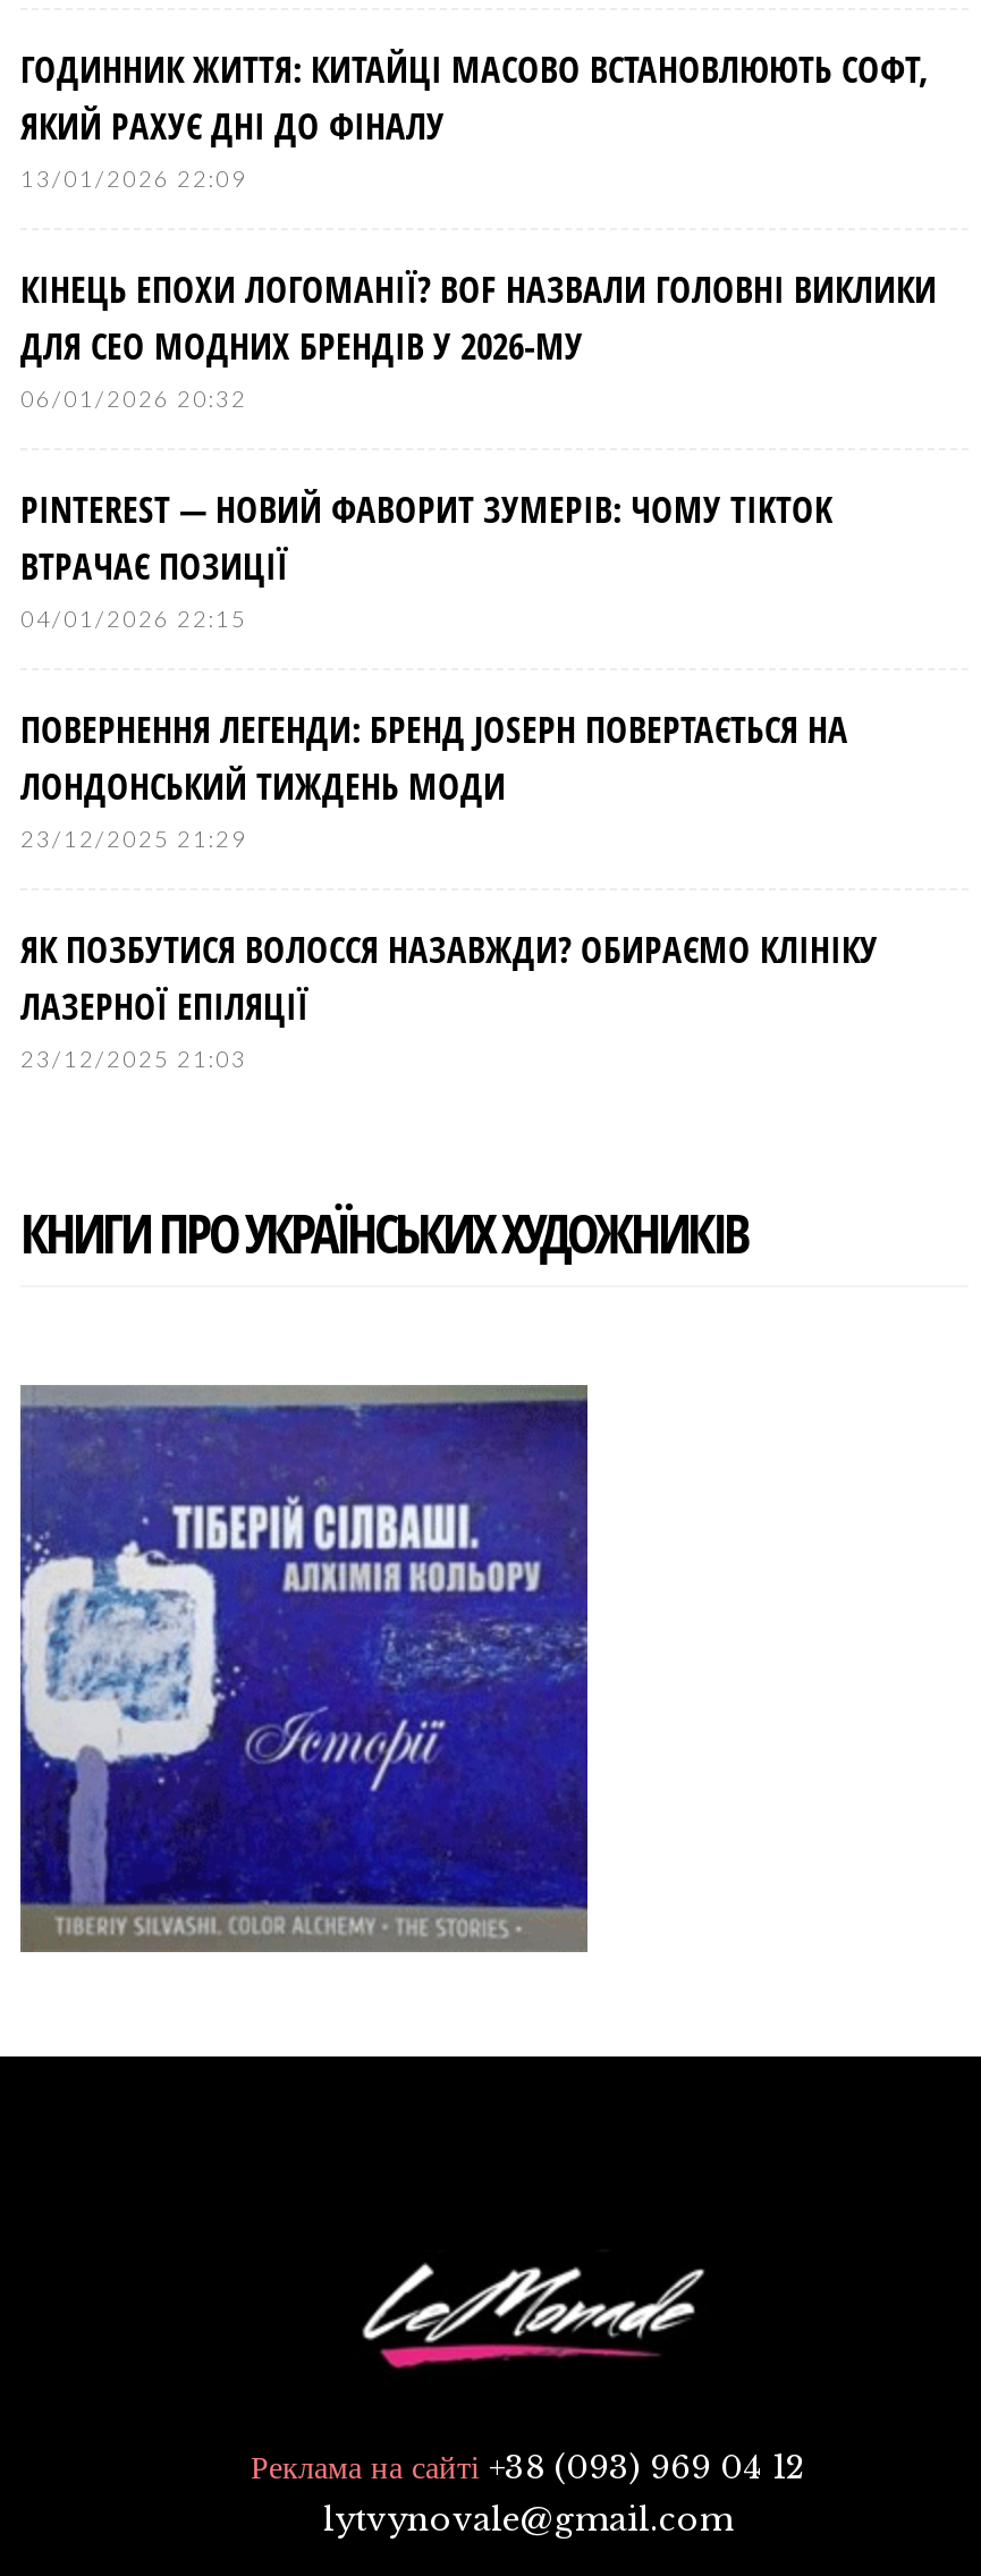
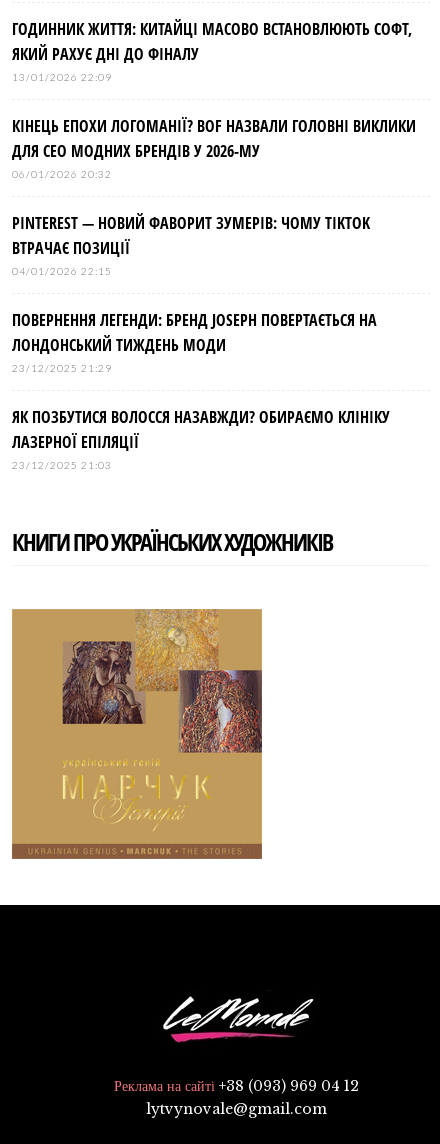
- [image]
+ [image]
